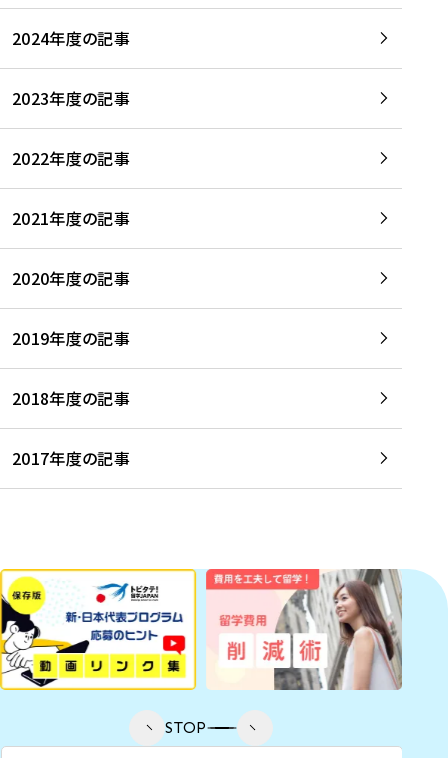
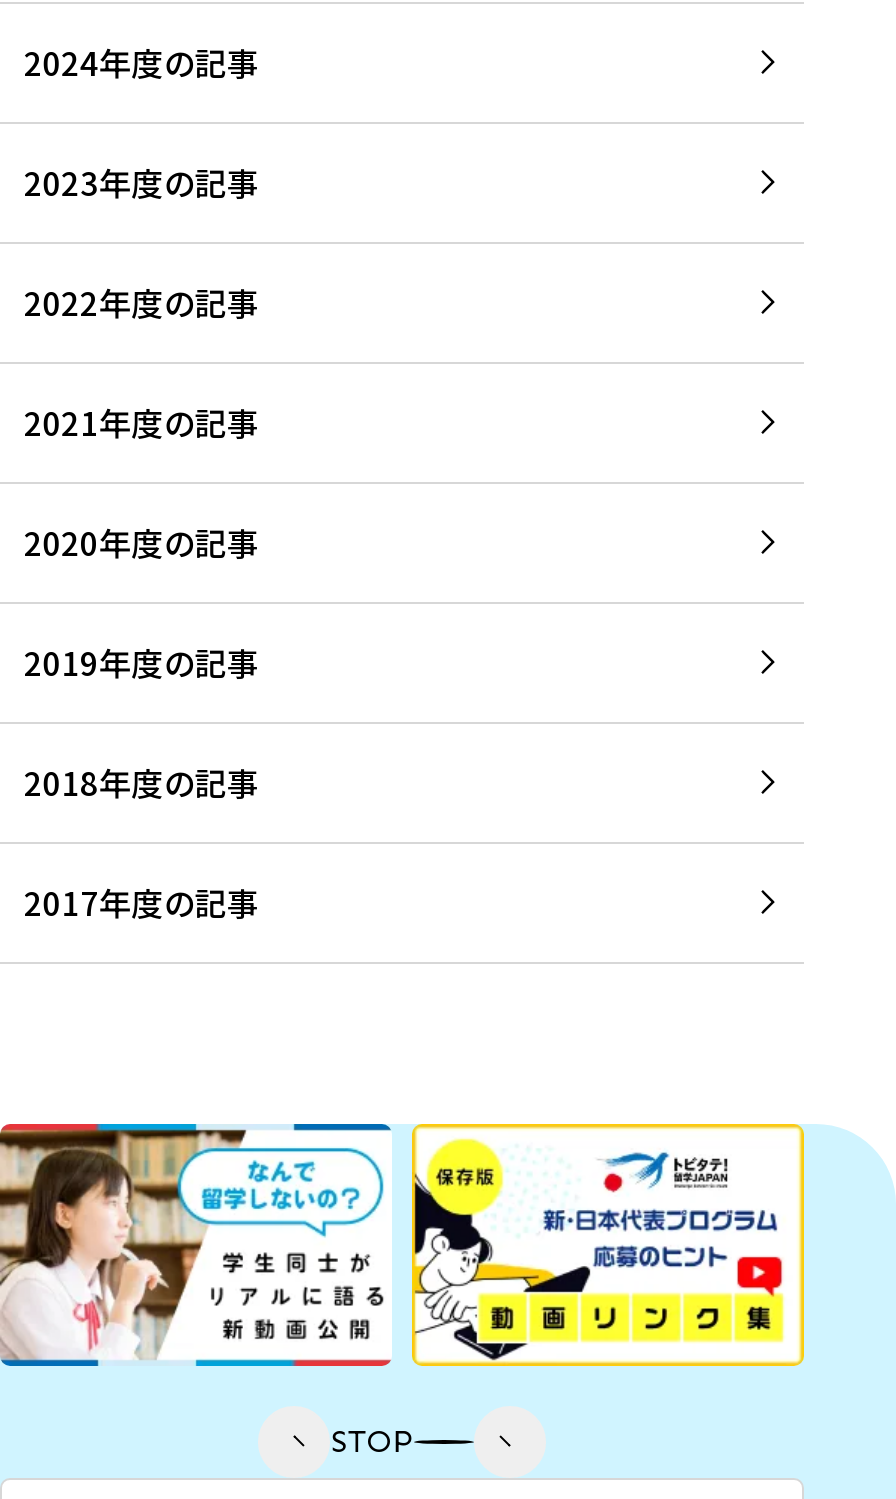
- [image]
+ [image]

- [image]
+ [image]
